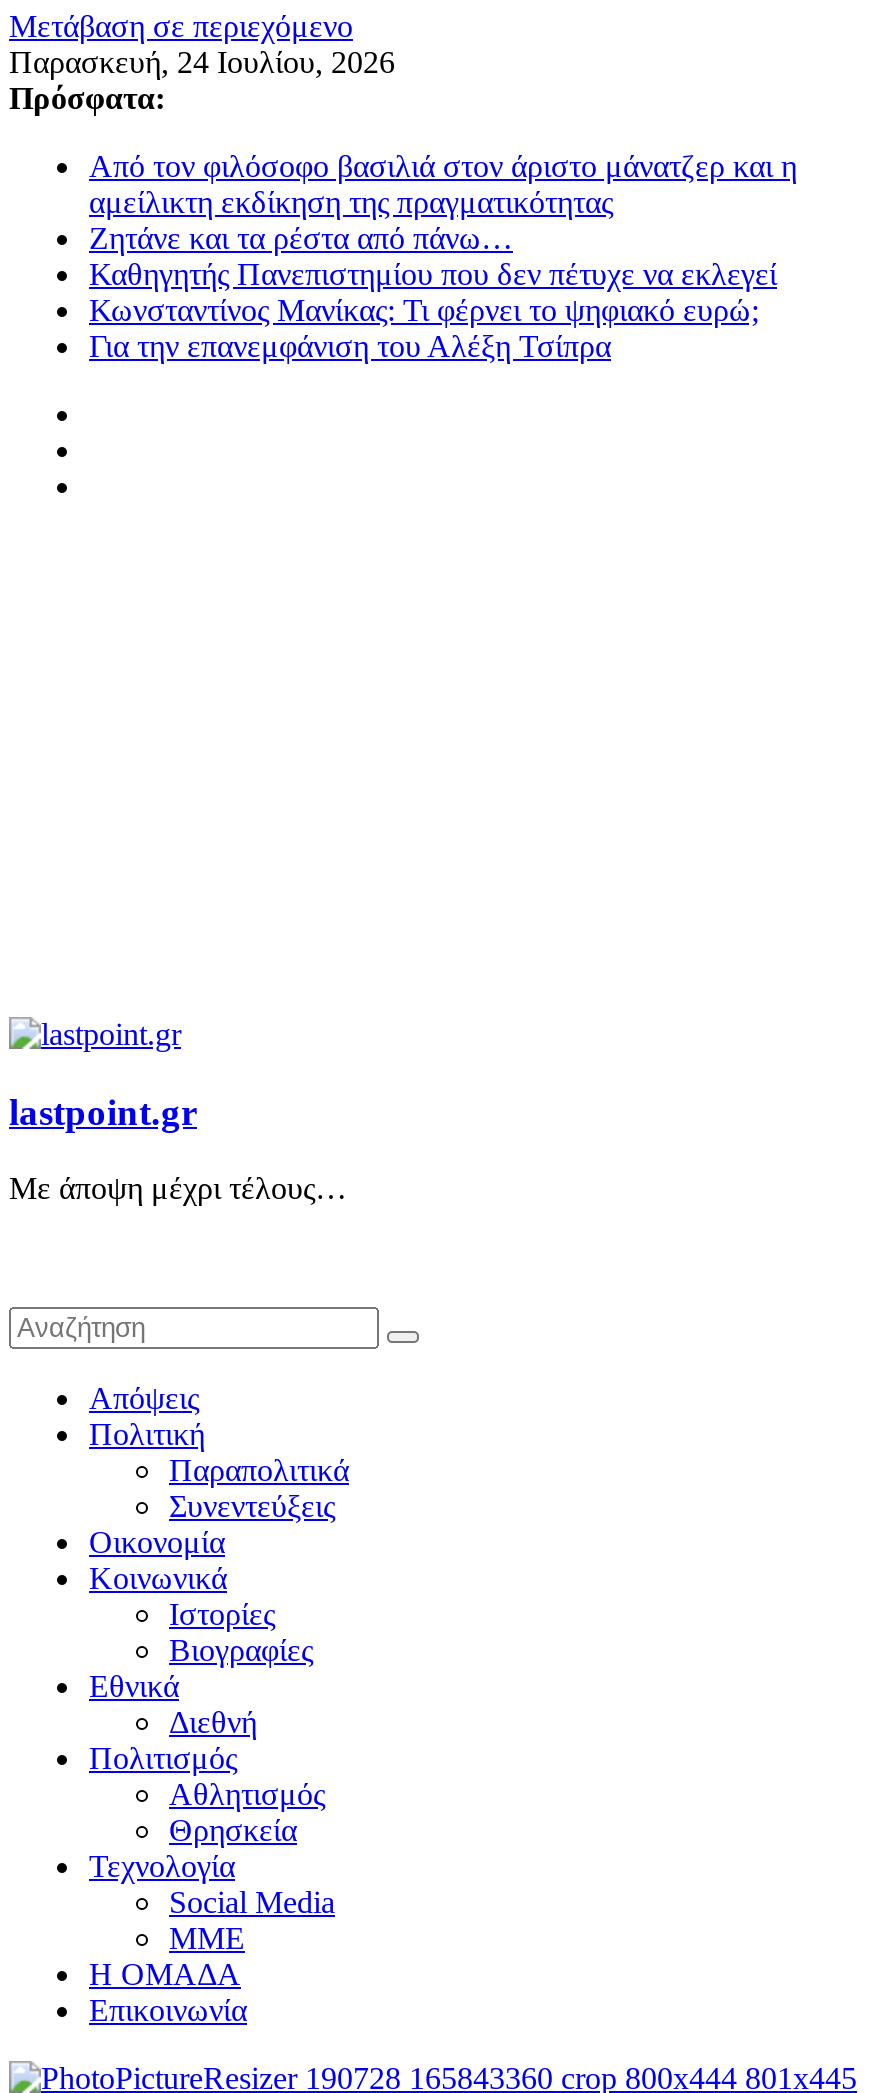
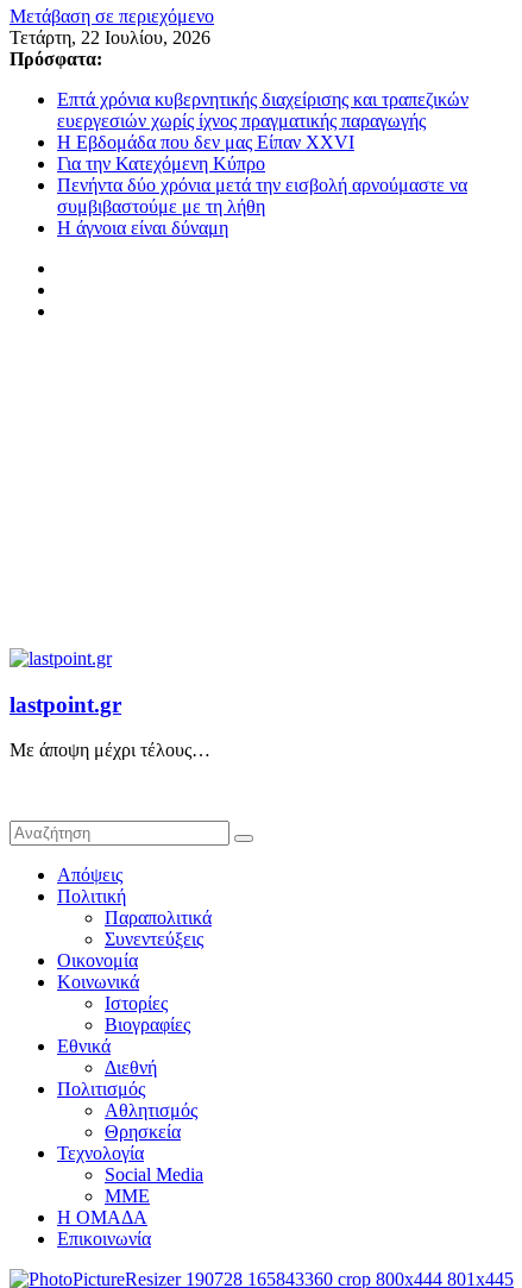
- Παρασκευή, 24 Ιουλίου, 2026
+ Τετάρτη, 22 Ιουλίου, 2026

- Από τον φιλόσοφο βασιλιά στον άριστο μάνατζερ και η
- αμείλικτη εκδίκηση της πραγματικότητας
- Ζητάνε και τα ρέστα από πάνω…
- Καθηγητής Πανεπιστημίου που δεν πέτυχε να εκλεγεί
- Κωνσταντίνος Μανίκας: Τι φέρνει το ψηφιακό ευρώ;
- Για την επανεμφάνιση του Αλέξη Τσίπρα
+ Επτά χρόνια κυβερνητικής διαχείρισης και τραπεζικών
+ ευεργεσιών χωρίς ίχνος πραγματικής παραγωγής
+ Η Εβδομάδα που δεν μας Είπαν XXVI
+ Για την Κατεχόμενη Κύπρο
+ Πενήντα δύο χρόνια μετά την εισβολή αρνούμαστε να
+ συμβιβαστούμε με τη λήθη
+ Η άγνοια είναι δύναμη
